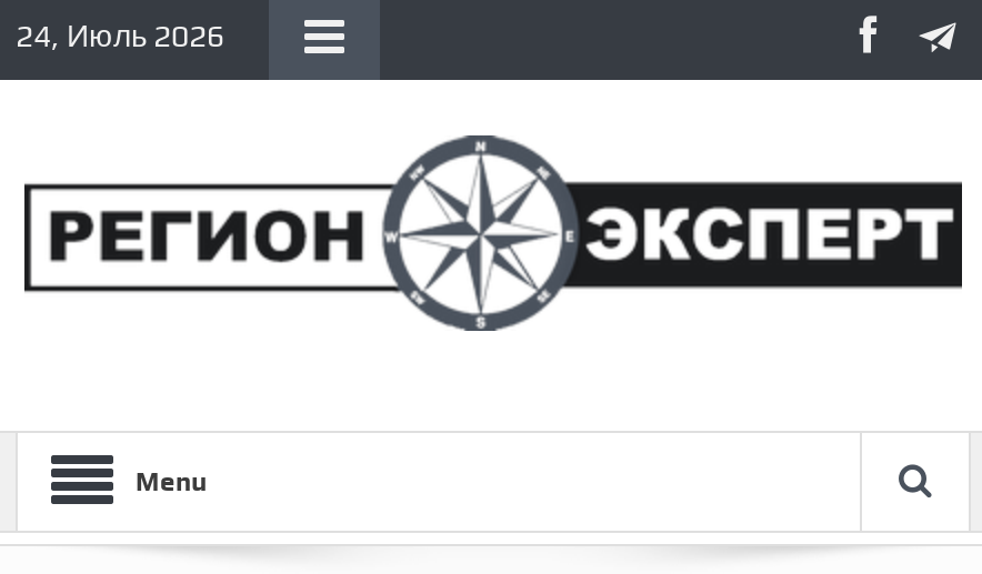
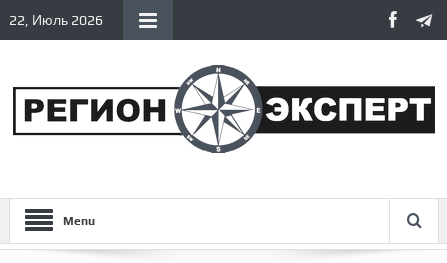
- 24, Июль 2026
+ 22, Июль 2026
